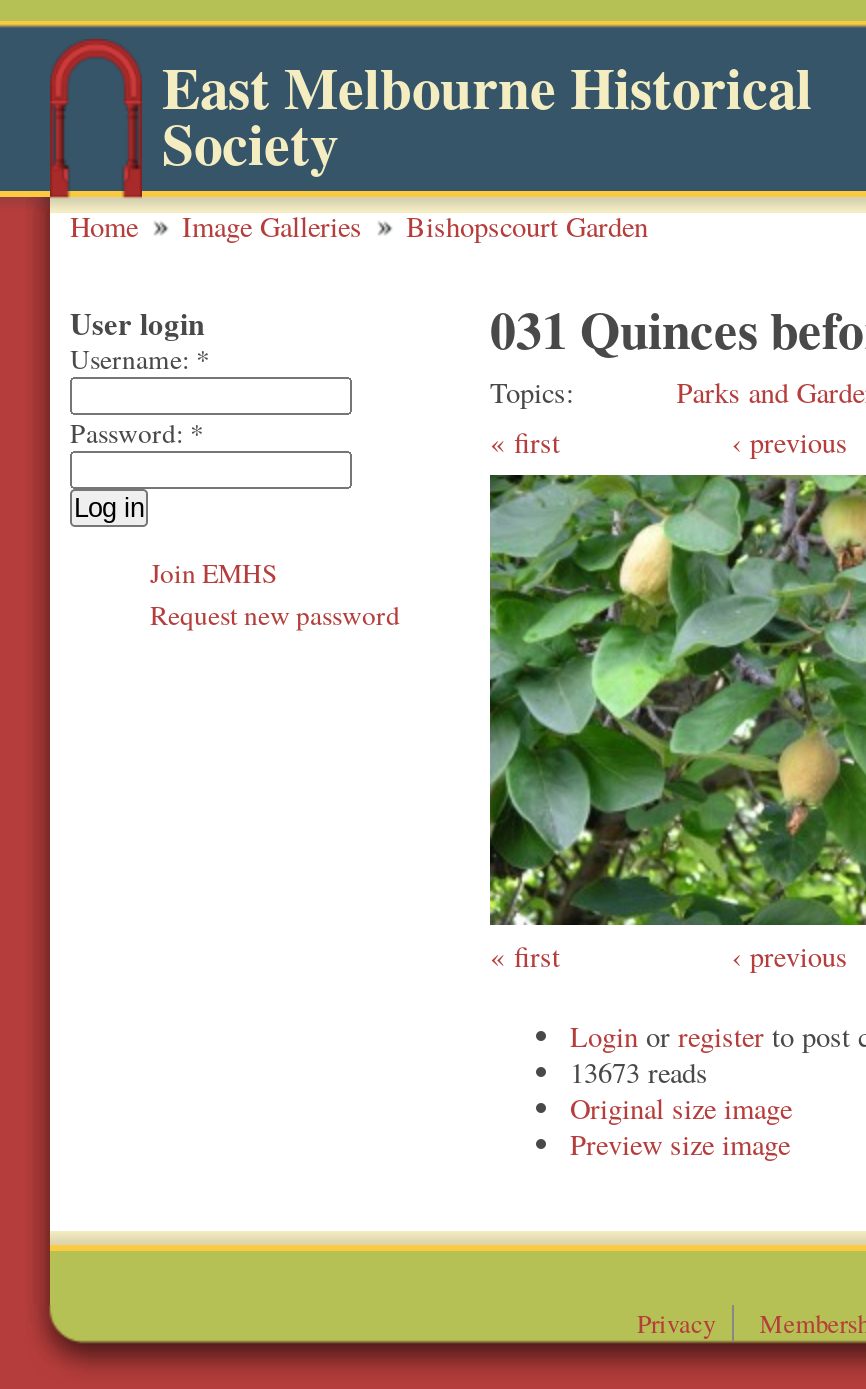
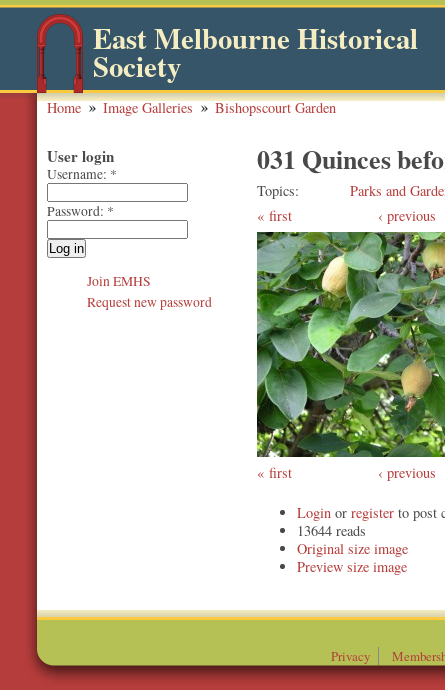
- 13673 reads
+ 13644 reads
